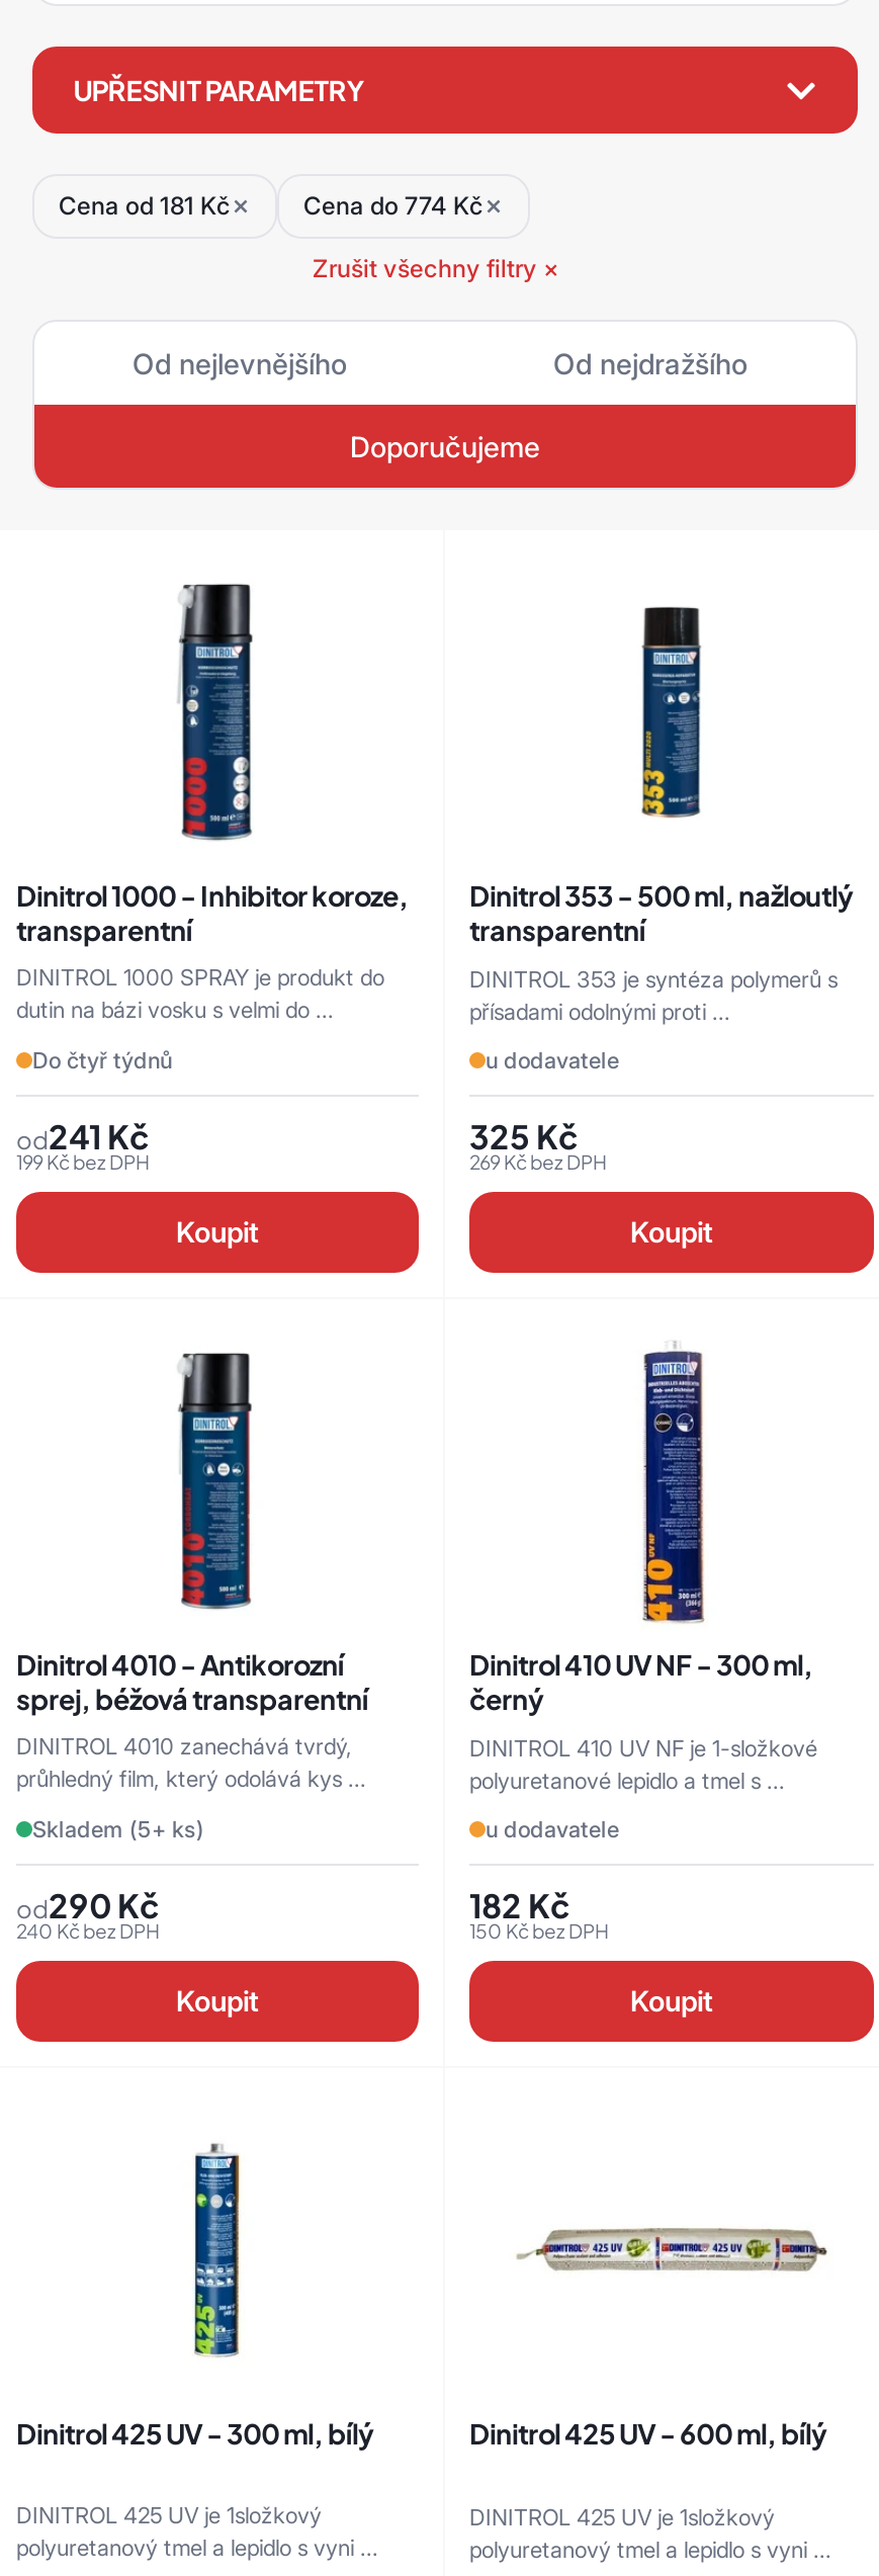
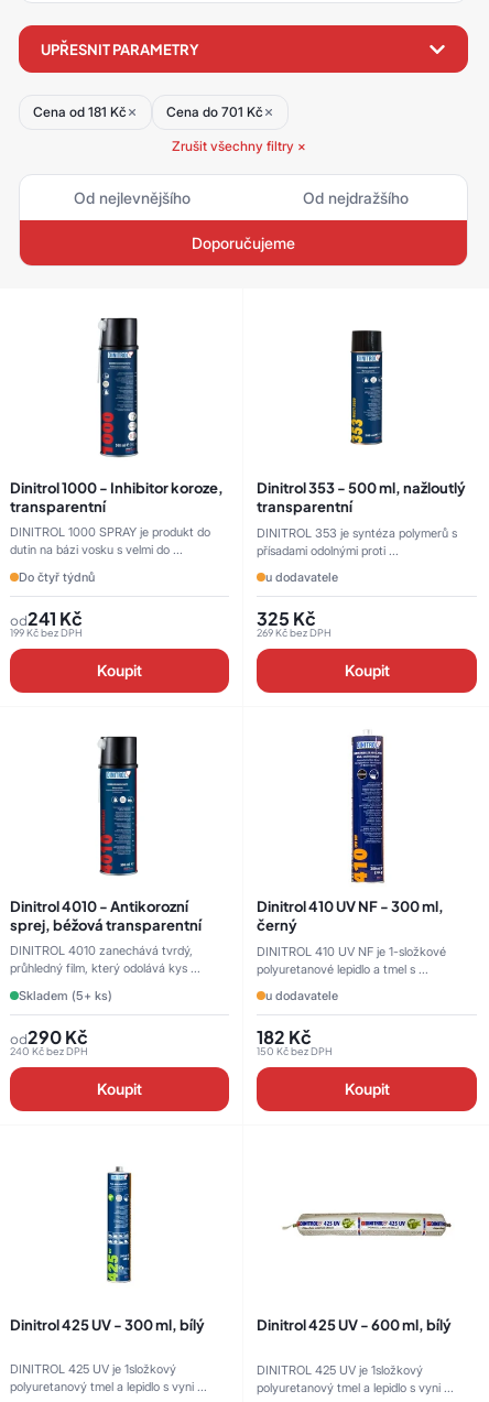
- Cena do 774 Kč
+ Cena do 701 Kč
